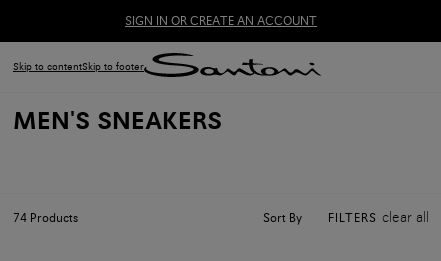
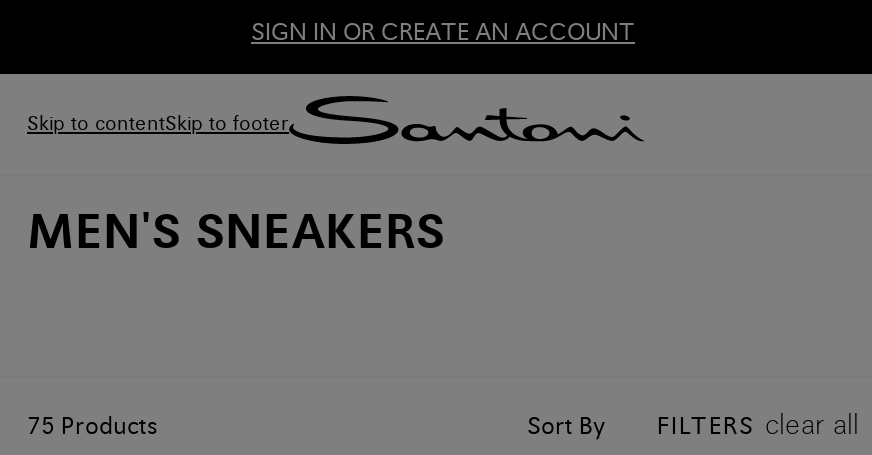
- 74 Products
+ 75 Products
